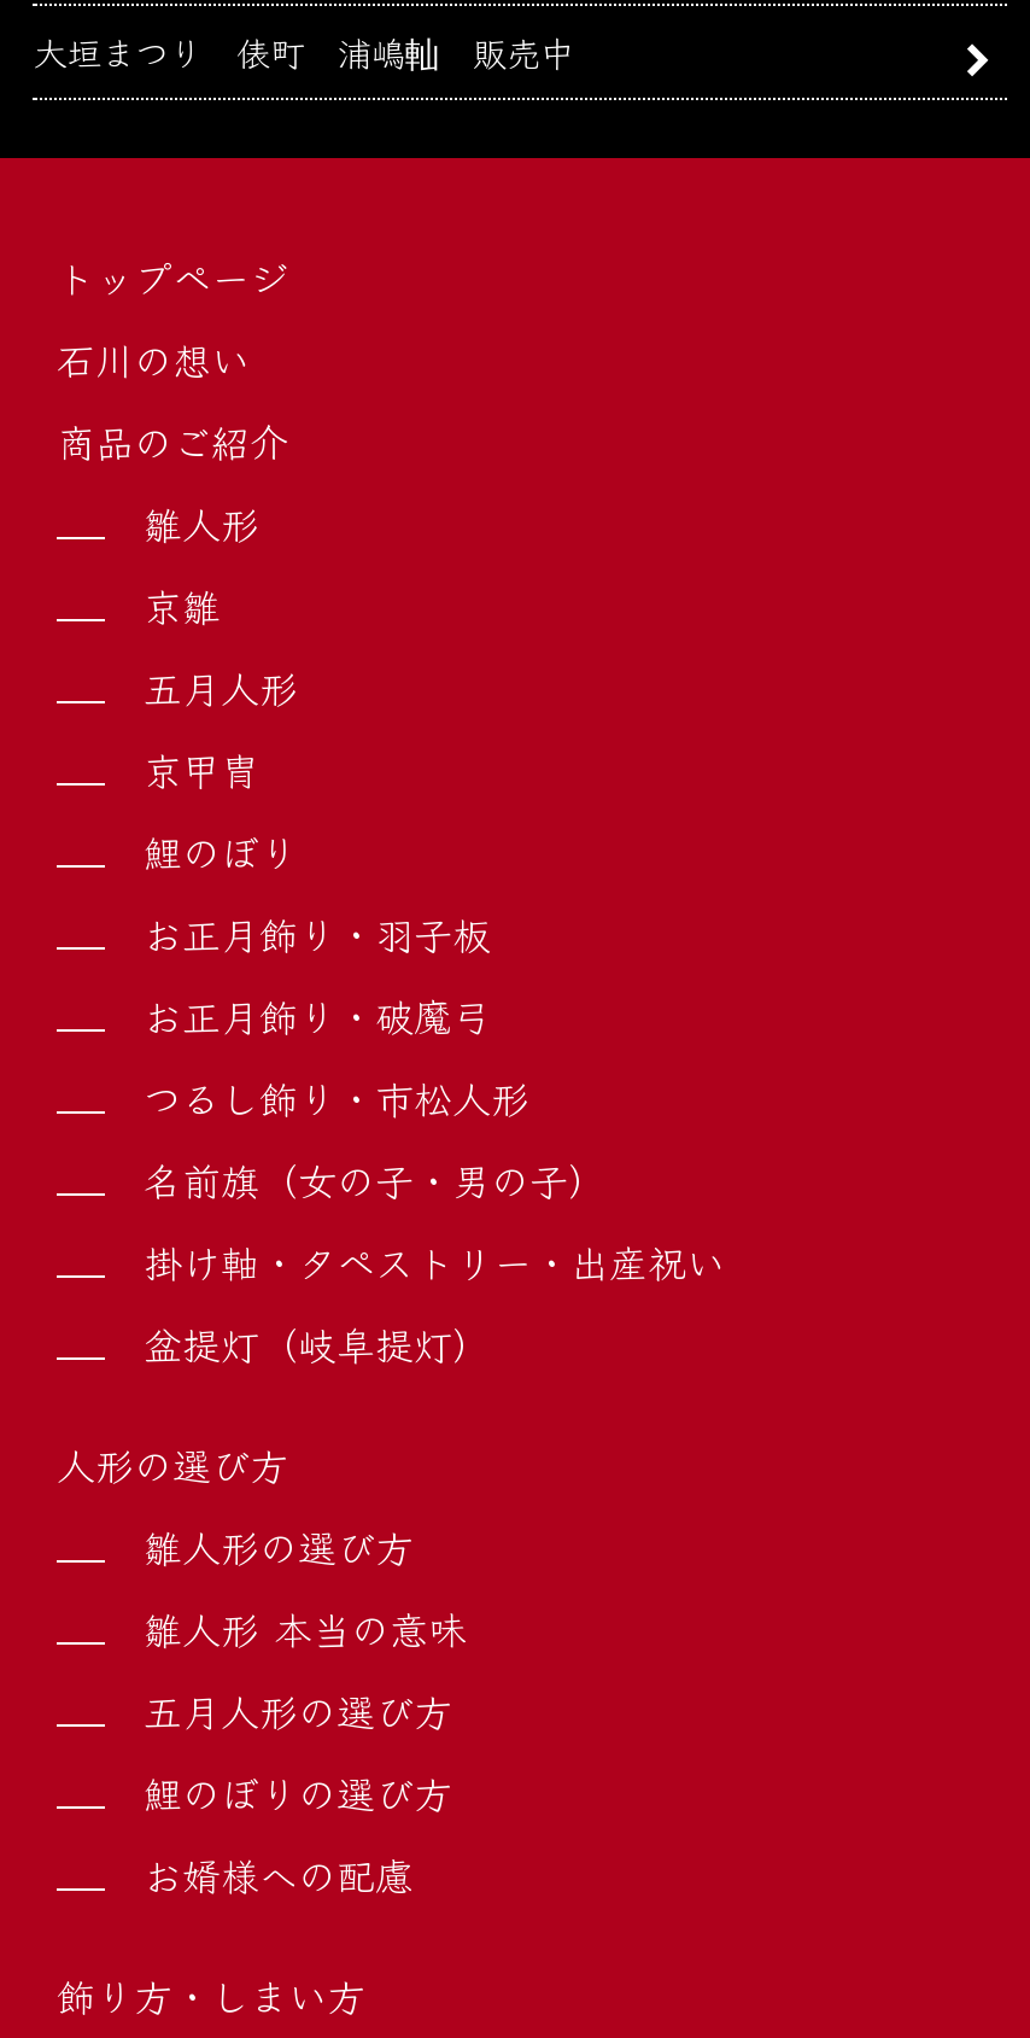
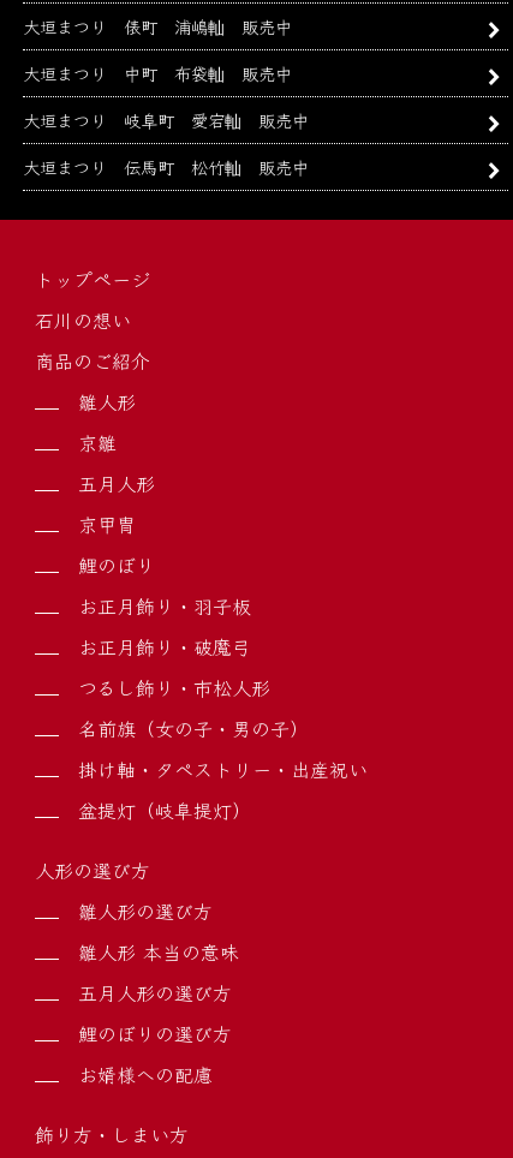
+ 大垣まつり 中町 布袋軕 販売中
+ 大垣まつり 岐阜町 愛宕軕 販売中
+ 大垣まつり 伝馬町 松竹軕 販売中
